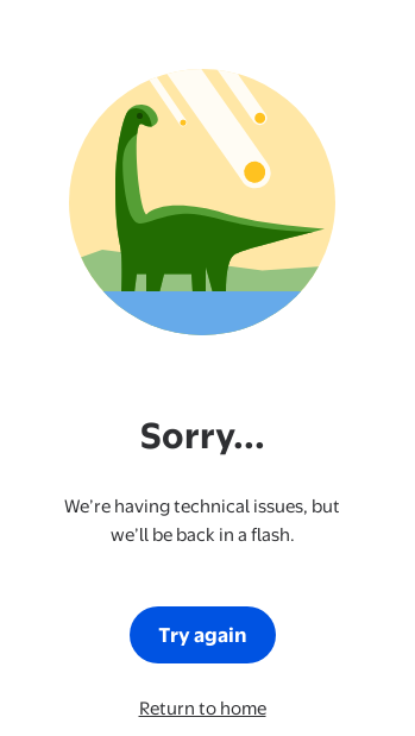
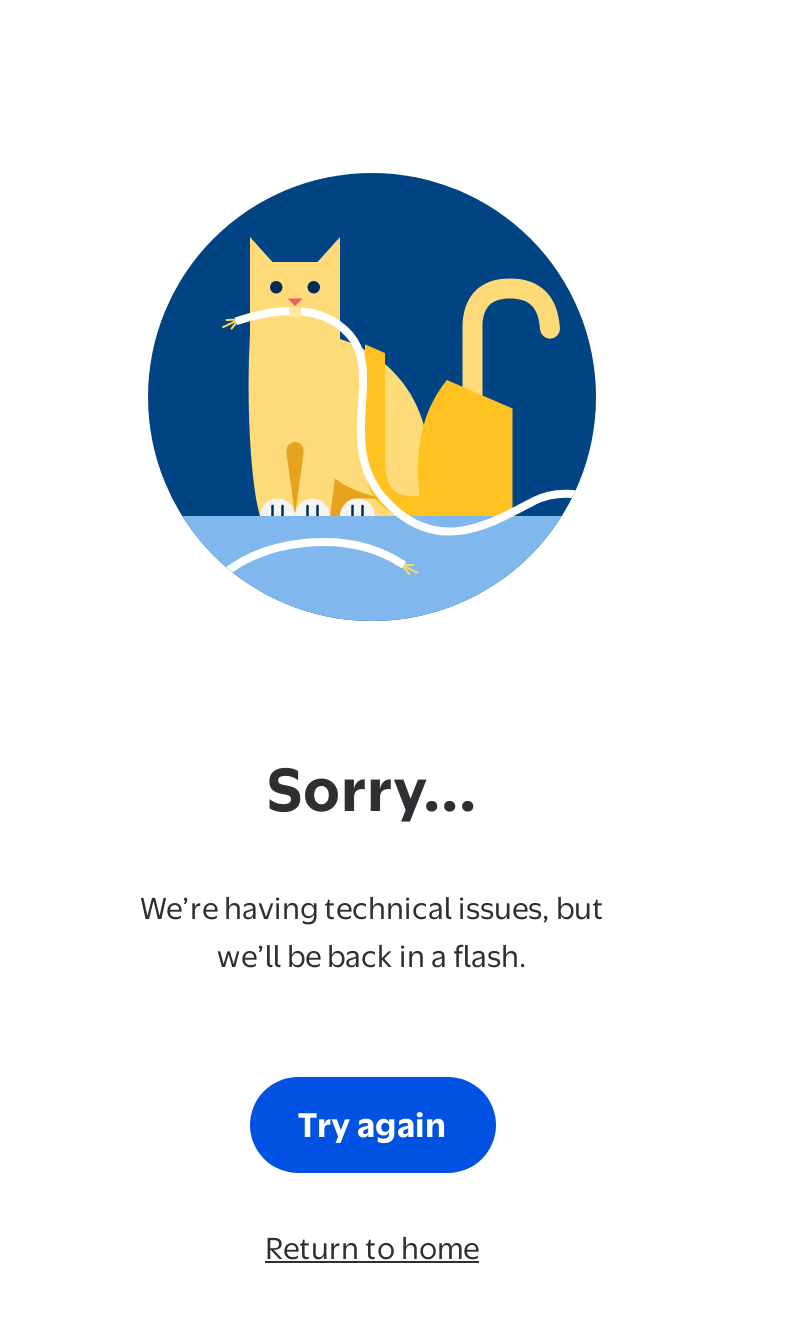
- [image]
+ [image]
